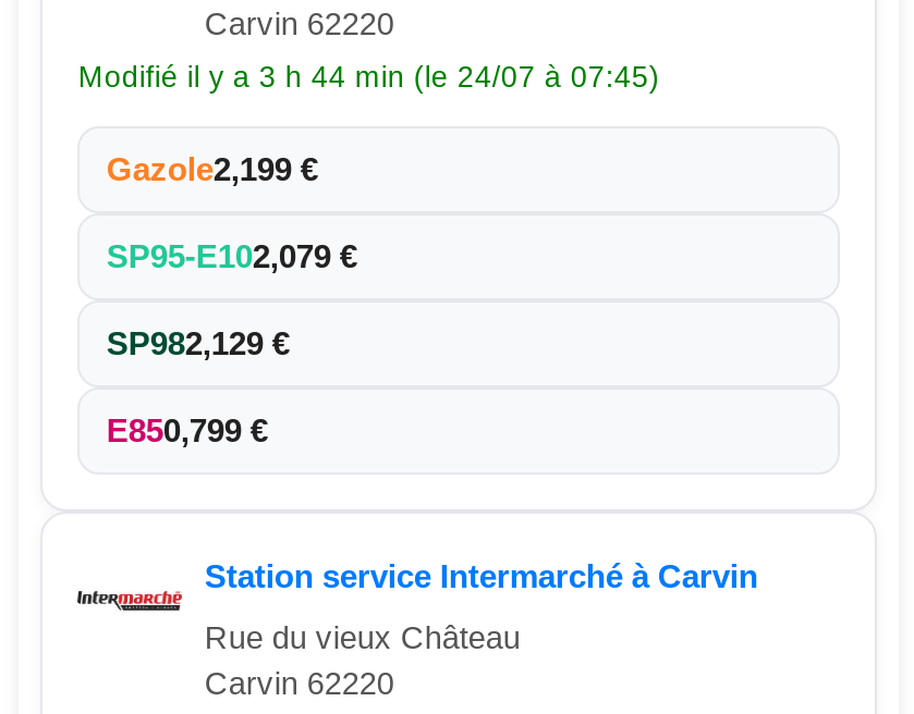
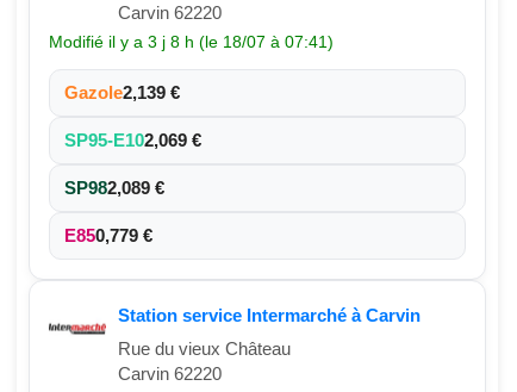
- Modifié il y a 3 h 44 min (le 24/07 à 07:45)
+ Modifié il y a 3 j 8 h (le 18/07 à 07:41)

- Gazole2,199 €
+ Gazole2,139 €

- SP95-E102,079 €
+ SP95-E102,069 €

- SP982,129 €
+ SP982,089 €

- E850,799 €
+ E850,779 €
